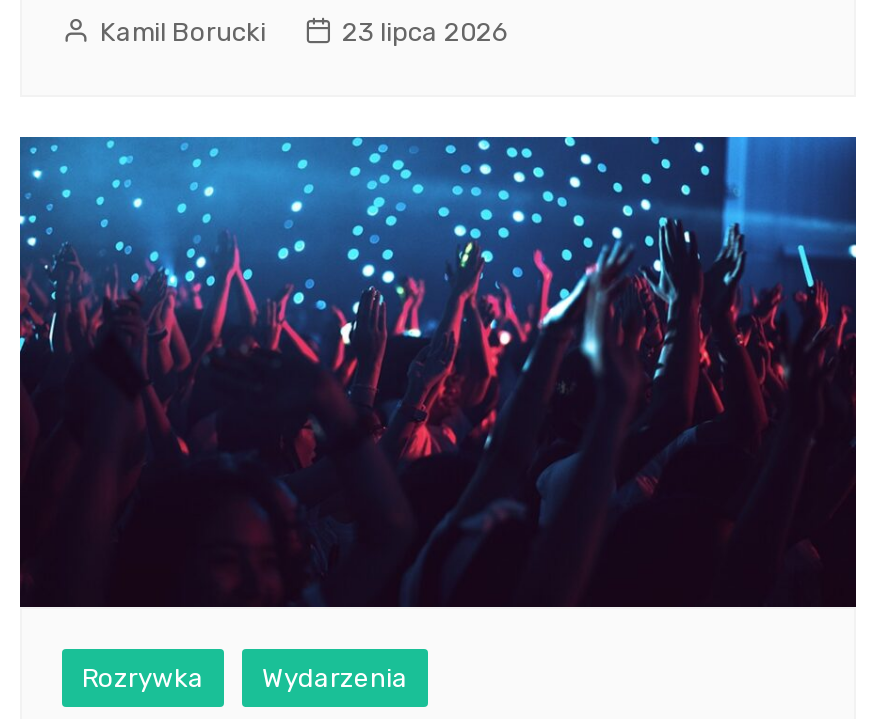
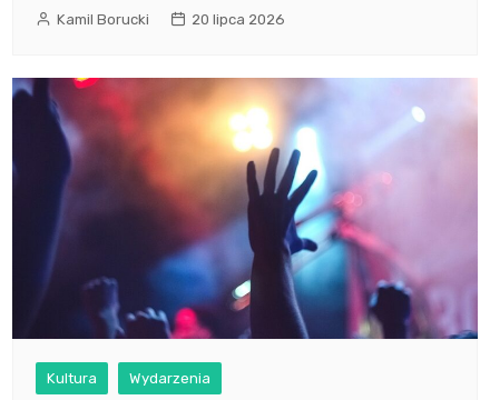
- 23 lipca 2026
+ 20 lipca 2026

- [image]
- Rozrywka
+ [image]
+ Kultura
